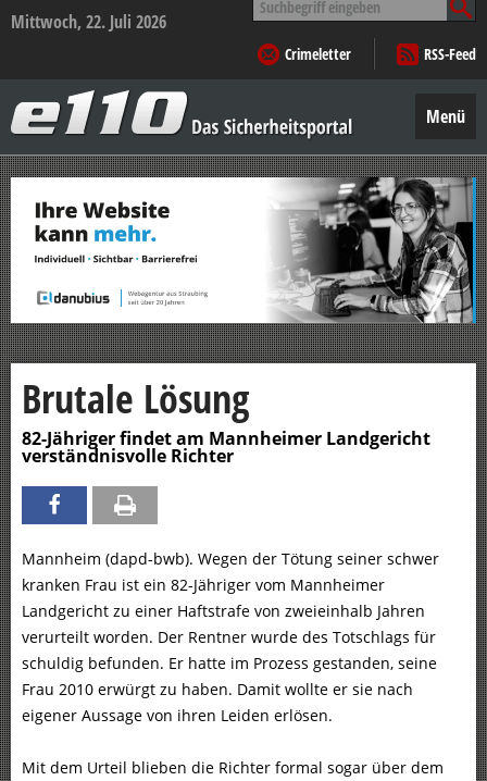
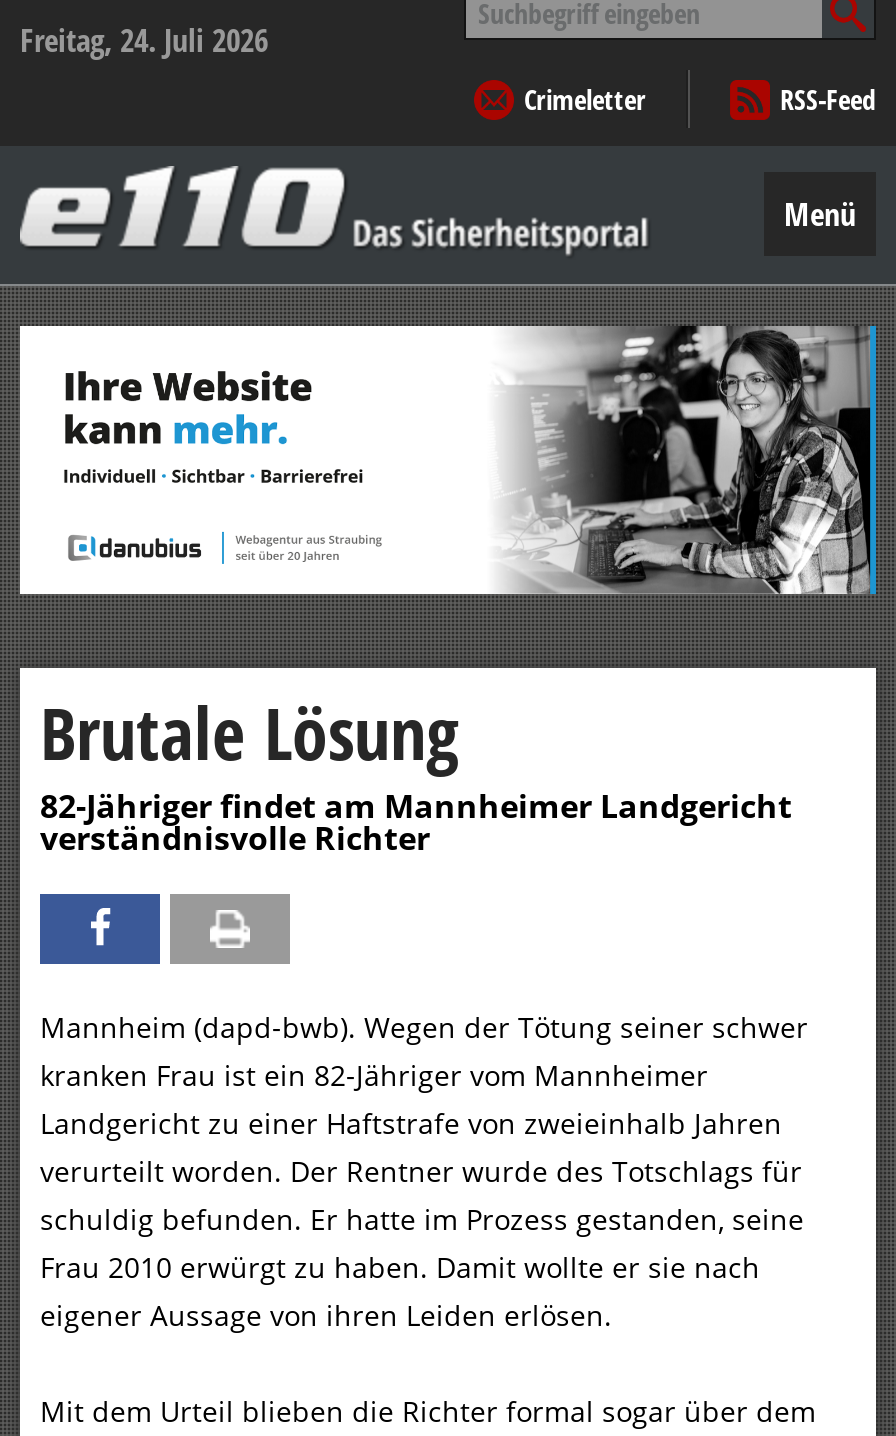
- Mittwoch, 22. Juli 2026
+ Freitag, 24. Juli 2026
